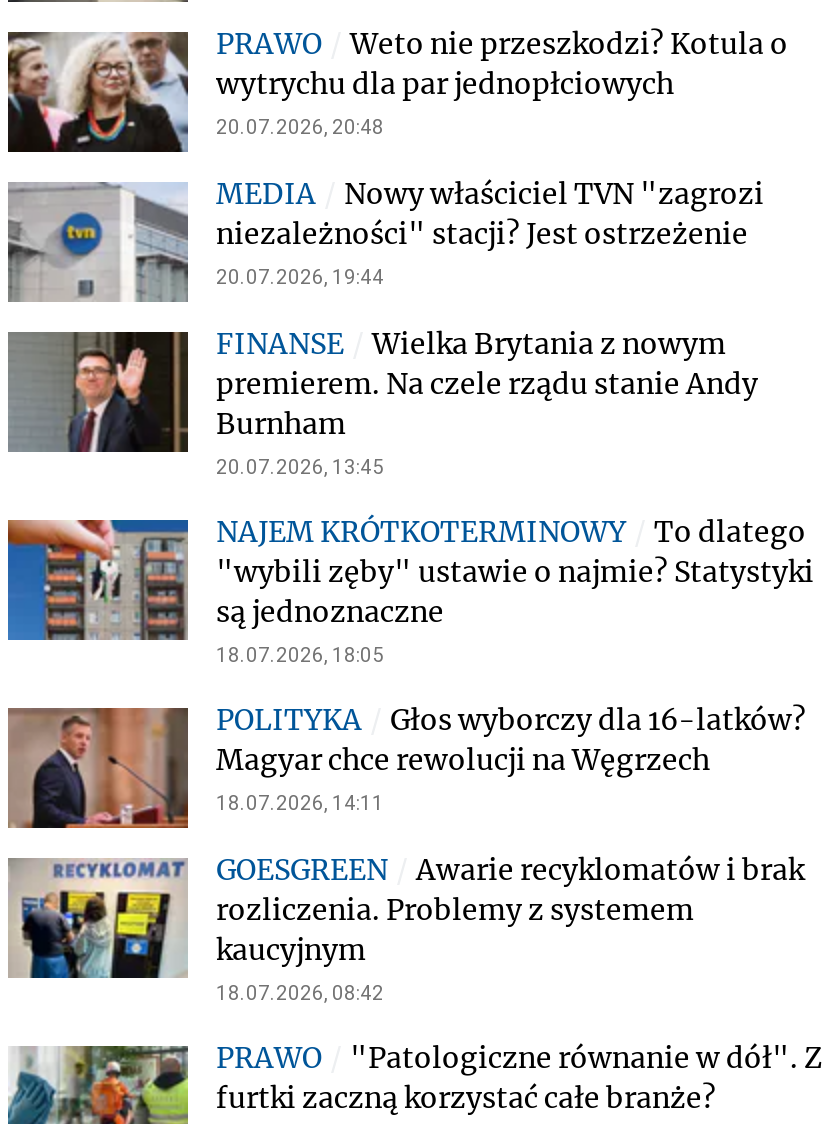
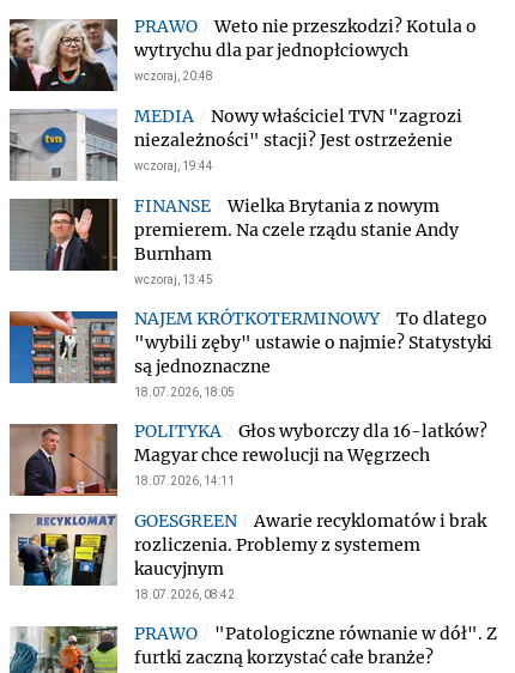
- 20.07.2026, 20:48
+ wczoraj, 20:48

- 20.07.2026, 19:44
+ wczoraj, 19:44

- 20.07.2026, 13:45
+ wczoraj, 13:45
